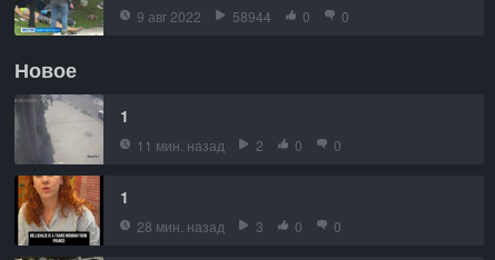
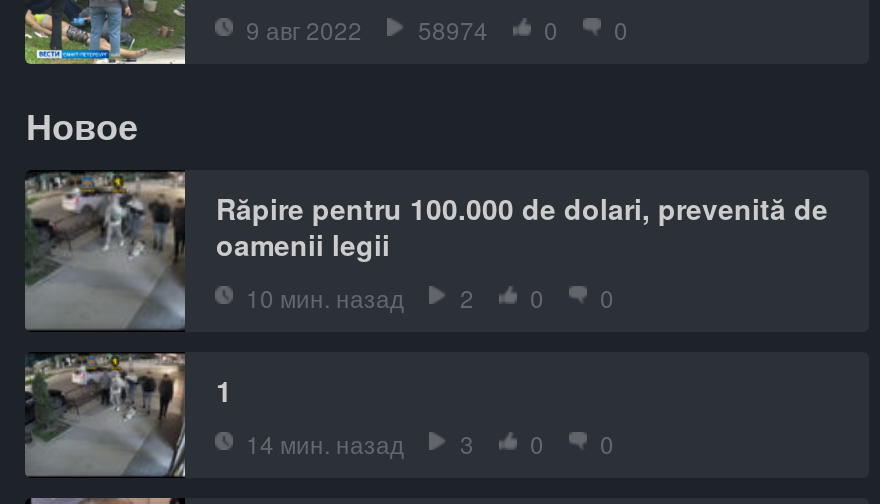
- 9 авг 2022 58944 0 0
+ 9 авг 2022 58974 0 0

- [image]
- 1
- 11 мин. назад
+ [image]
+ Răpire pentru 100.000 de dolari, prevenită de
+ oamenii legii
+ 10 мин. назад

- [image]
- 28 мин. назад 3 0 0
+ [image]
+ 14 мин. назад 3 0 0
